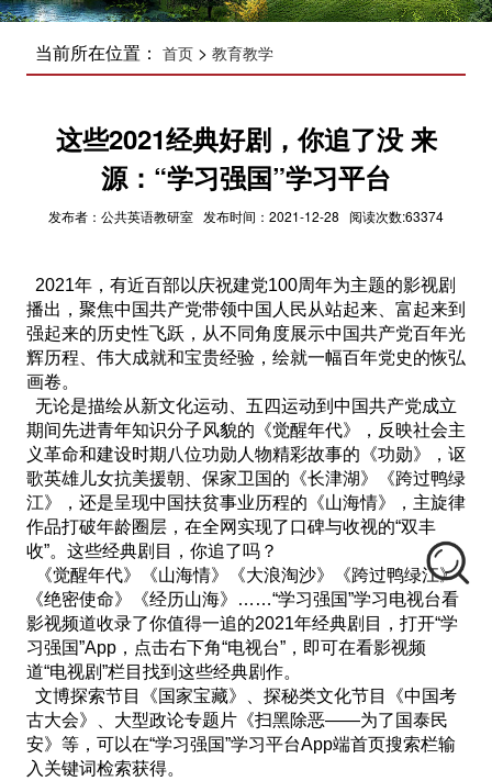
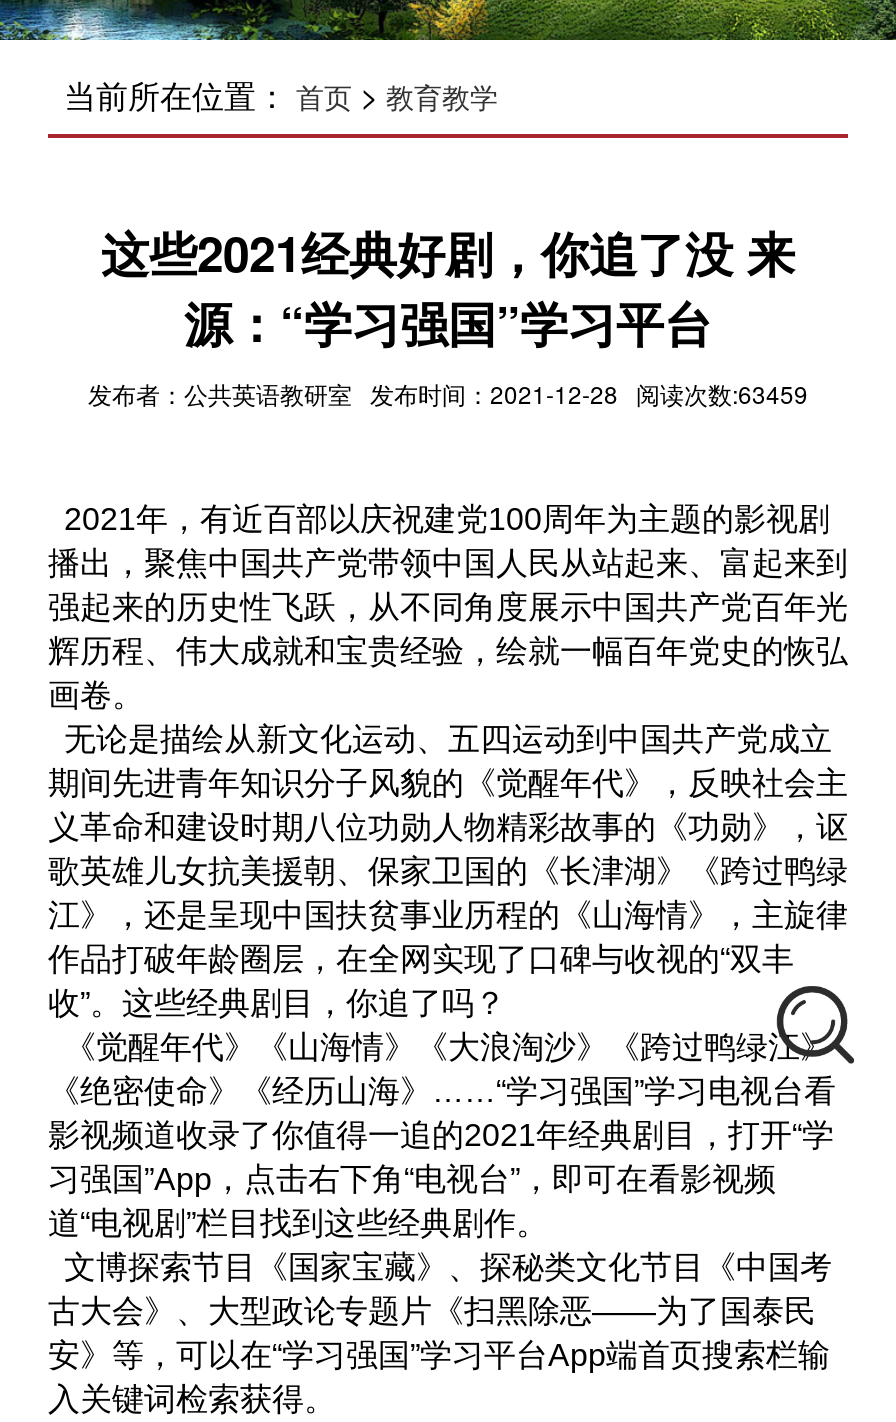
- 发布者：公共英语教研室 发布时间：2021-12-28 阅读次数:63374
+ 发布者：公共英语教研室 发布时间：2021-12-28 阅读次数:63459
